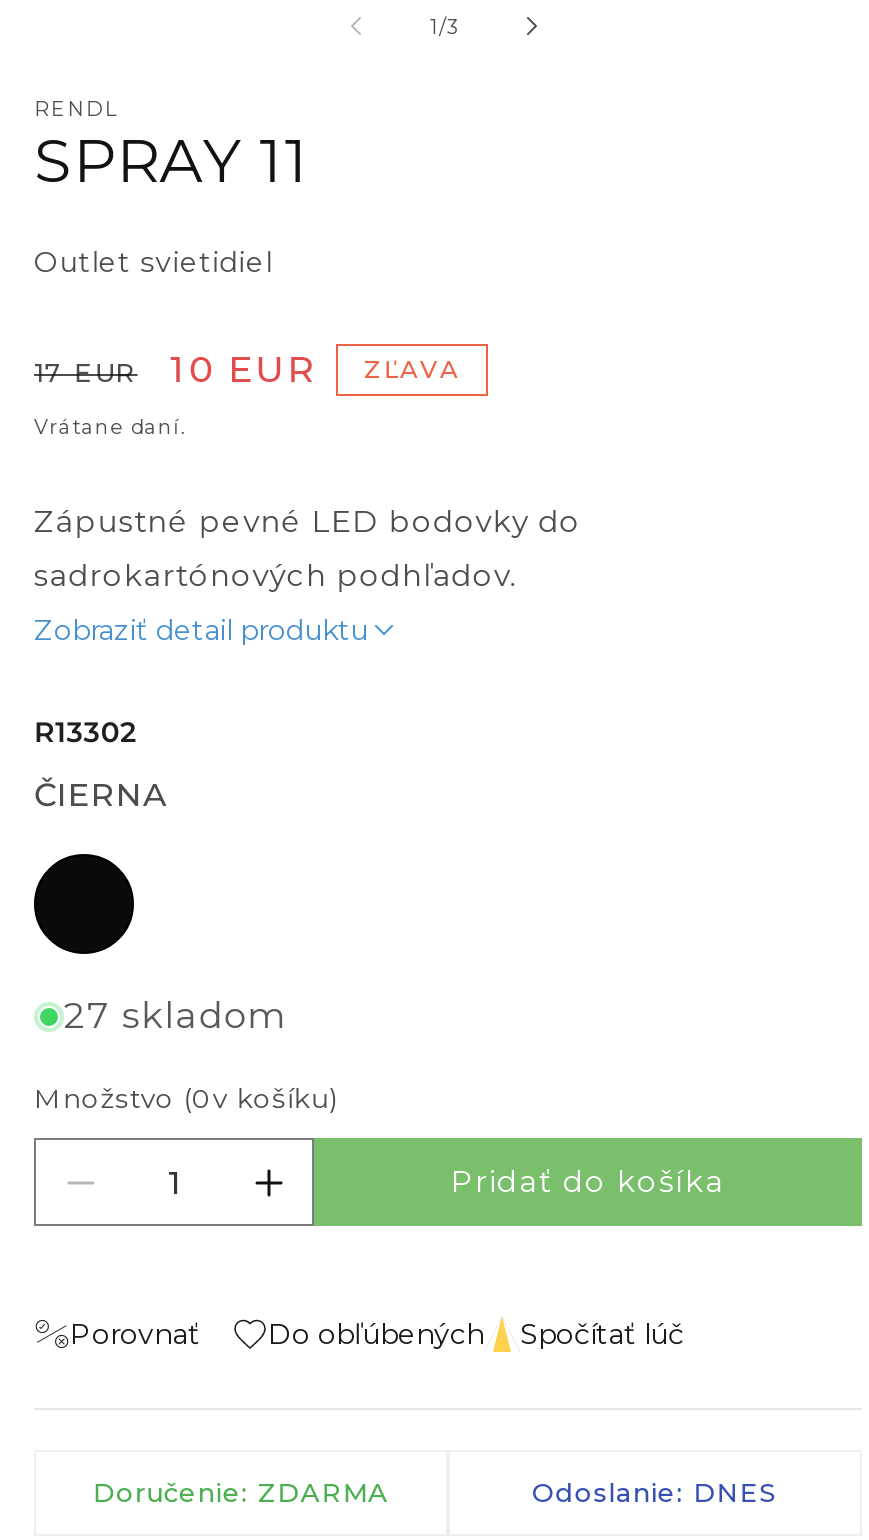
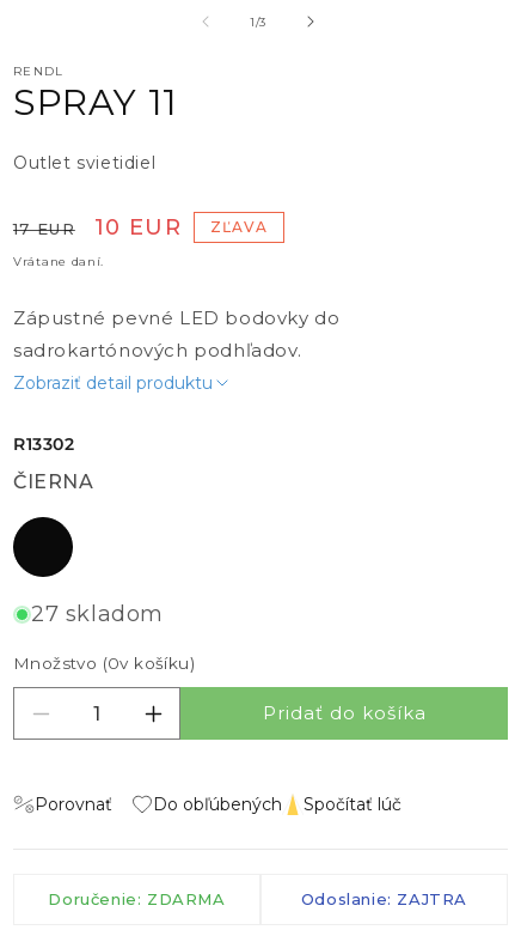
- Odoslanie: DNES
+ Odoslanie: ZAJTRA
